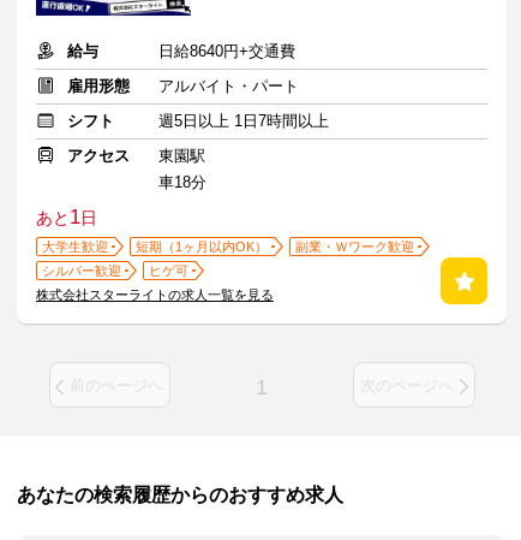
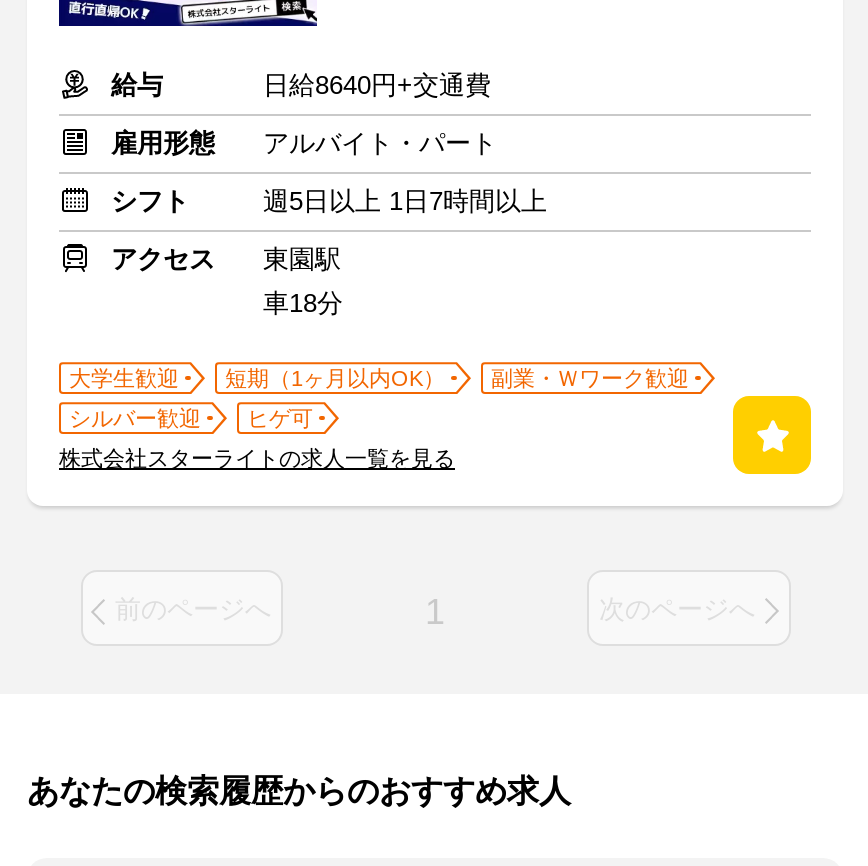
- あと1日
